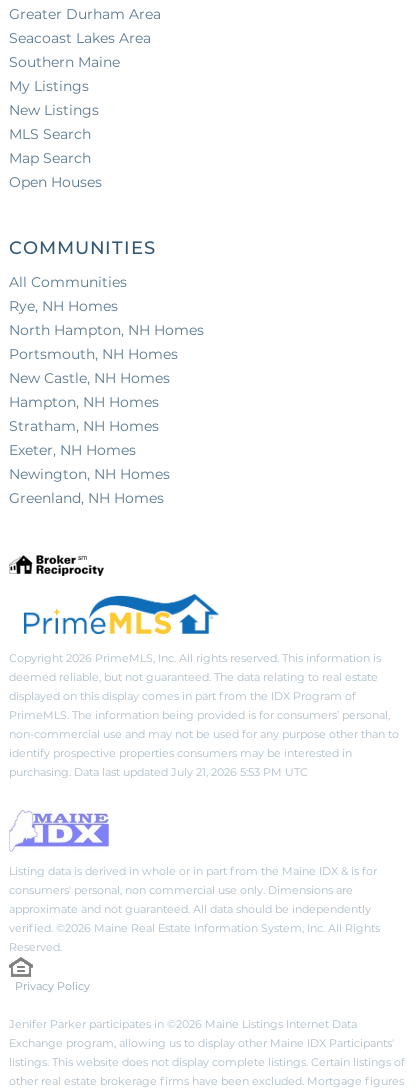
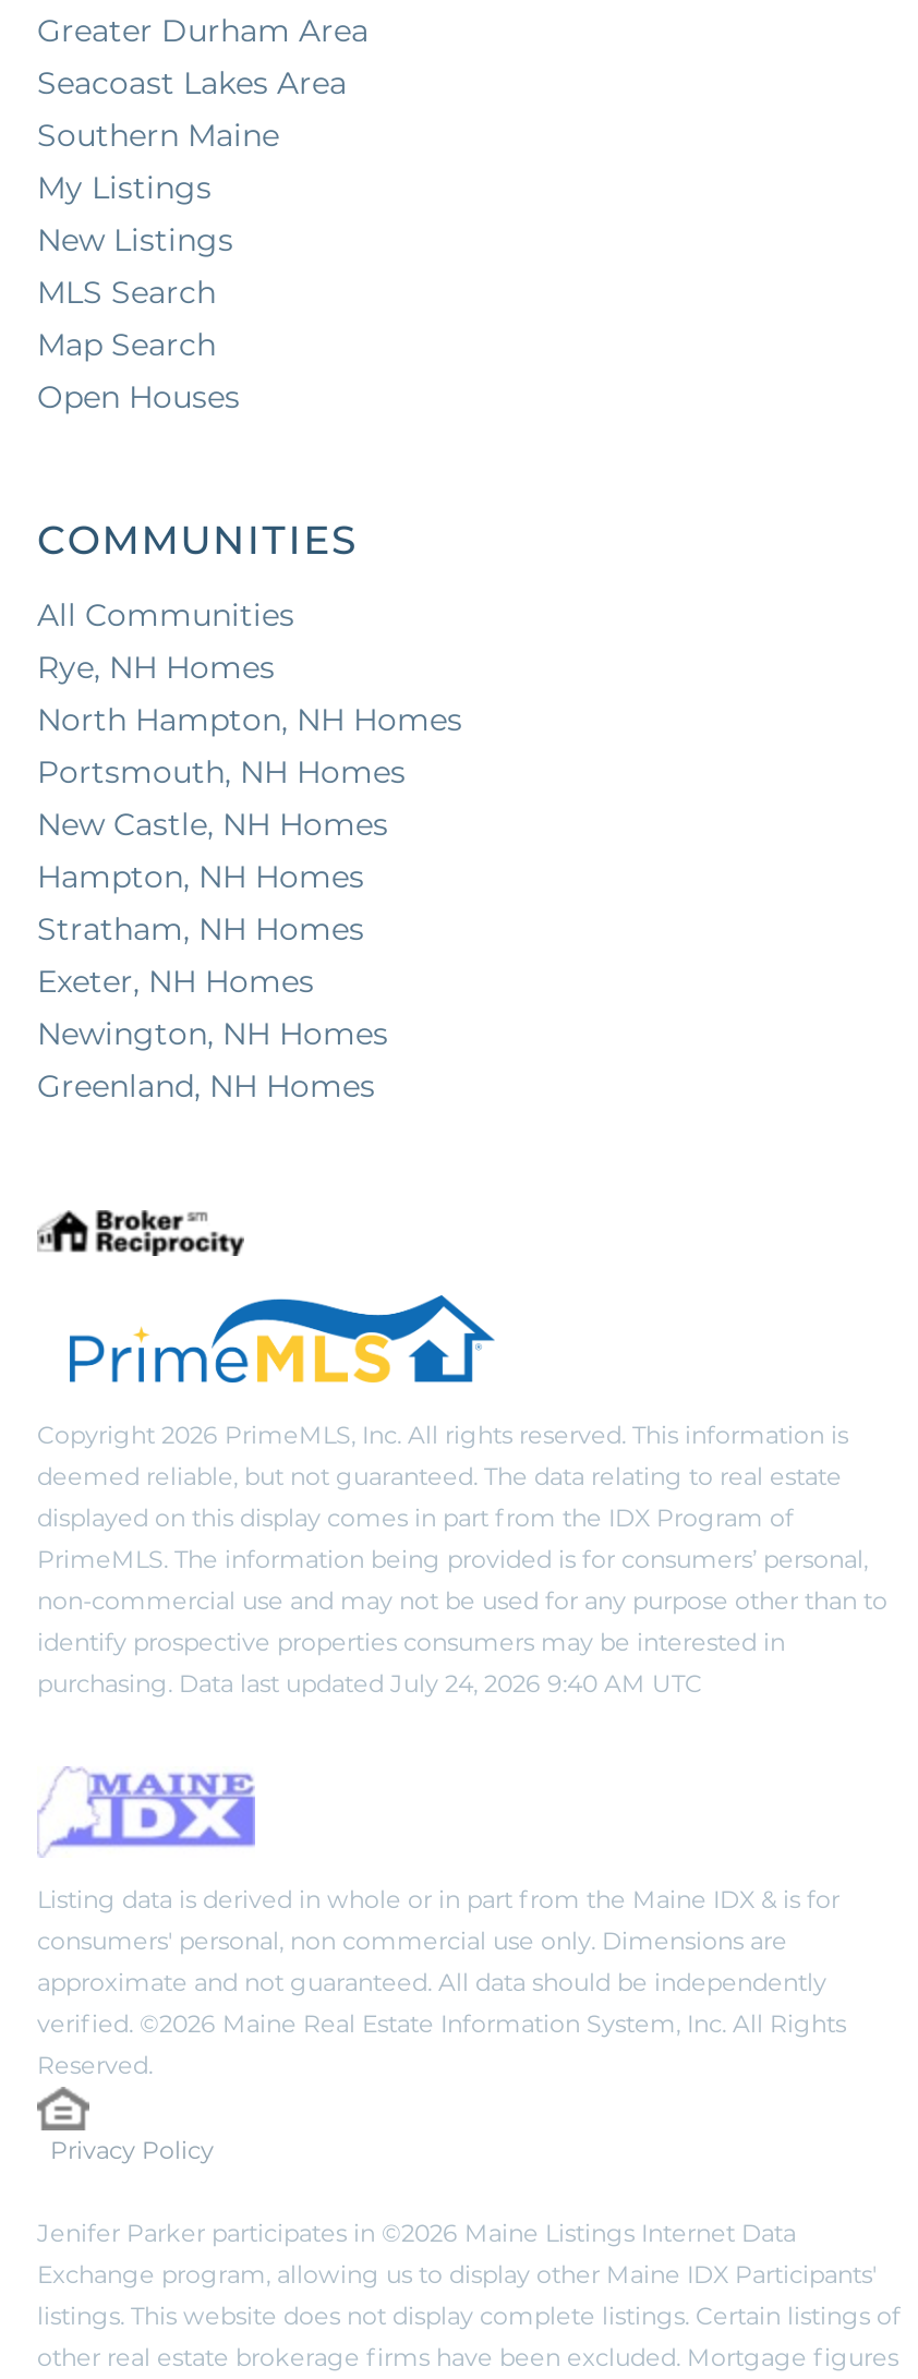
- purchasing. Data last updated July 21, 2026 5:53 PM UTC
+ purchasing. Data last updated July 24, 2026 9:40 AM UTC
